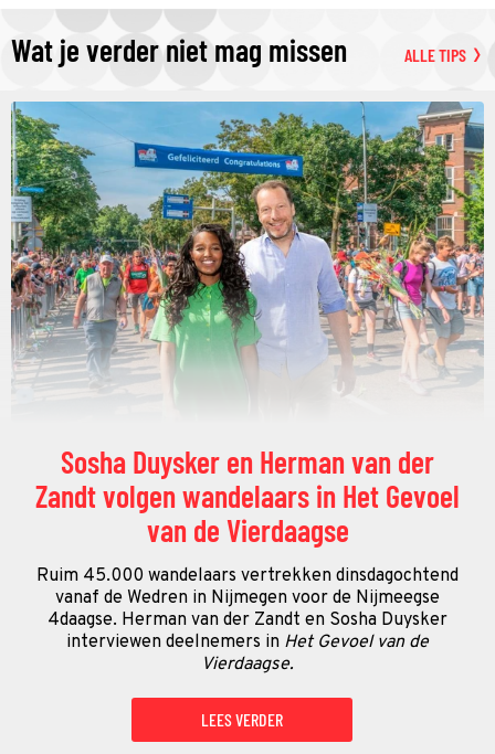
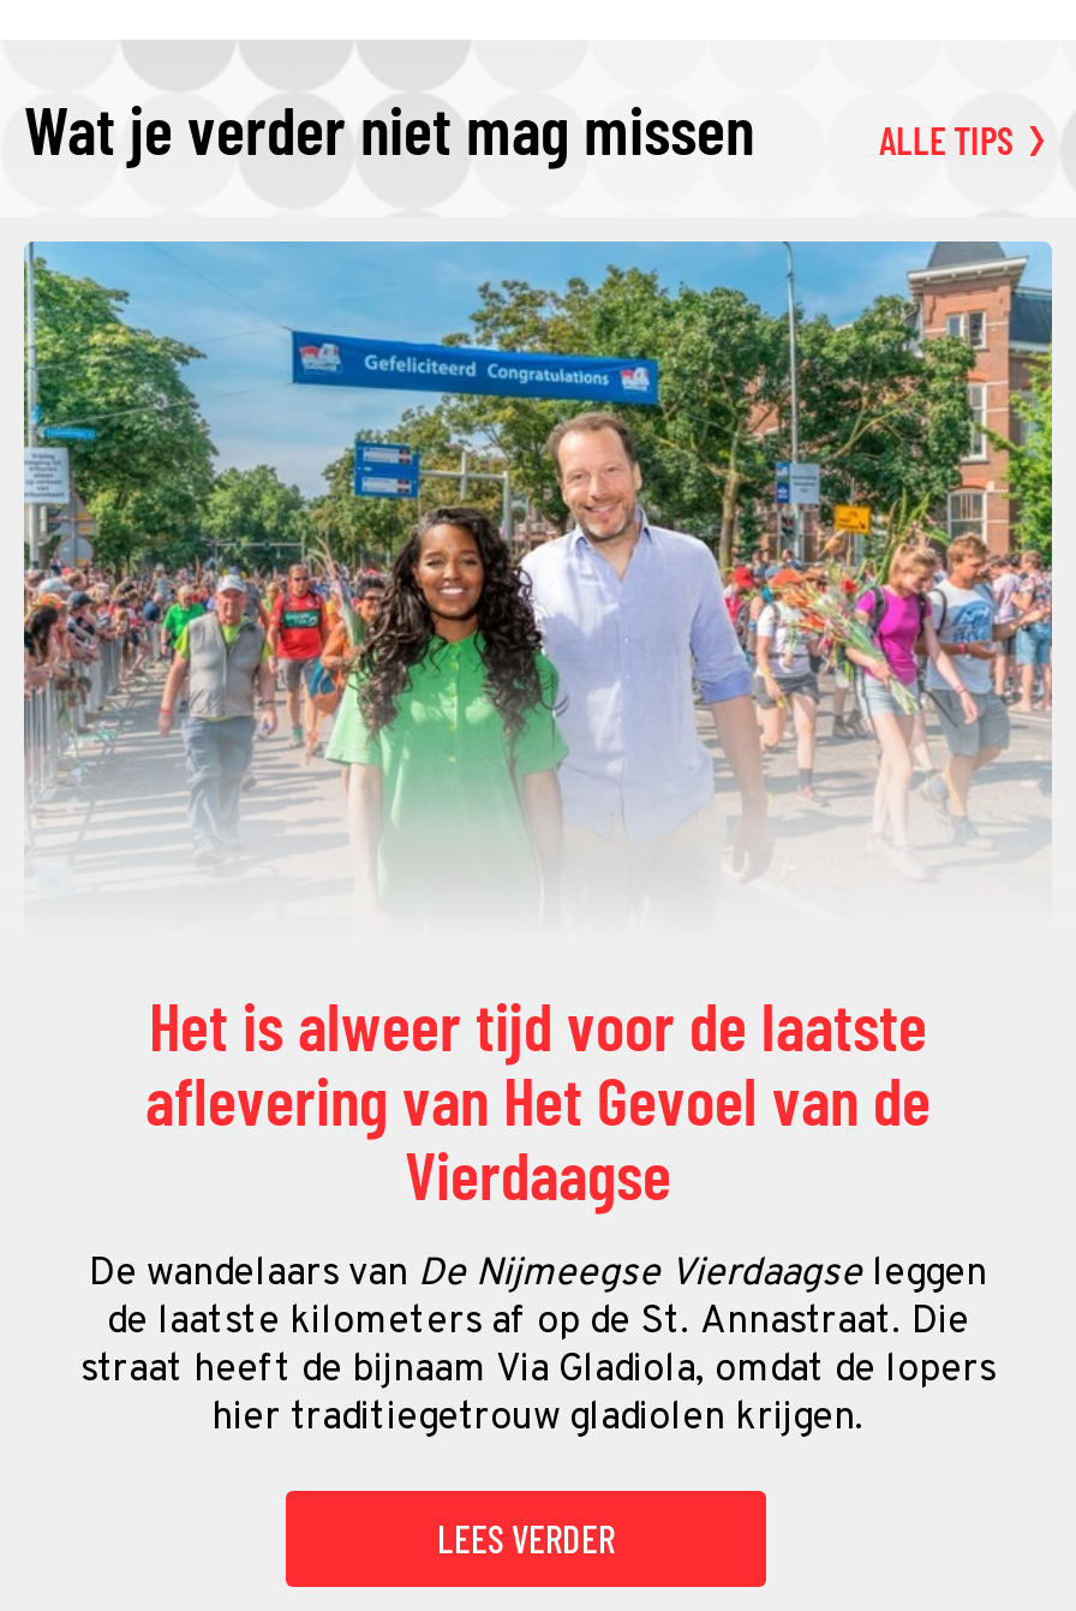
- Sosha Duysker en Herman van der
- Zandt volgen wandelaars in Het Gevoel
- van de Vierdaagse
- Ruim 45.000 wandelaars vertrekken dinsdagochtend
- vanaf de Wedren in Nijmegen voor de Nijmeegse
- 4daagse. Herman van der Zandt en Sosha Duysker
- interviewen deelnemers in Het Gevoel van de
- Vierdaagse.
+ Het is alweer tijd voor de laatste
+ aflevering van Het Gevoel van de
+ Vierdaagse
+ De wandelaars van De Nijmeegse Vierdaagse leggen
+ de laatste kilometers af op de St. Annastraat. Die
+ straat heeft de bijnaam Via Gladiola, omdat de lopers
+ hier traditiegetrouw gladiolen krijgen.
